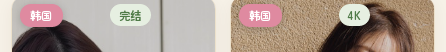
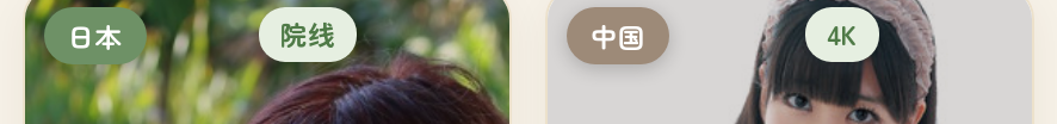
- 韩国
- 完结
+ 日本
+ 院线

- 韩国
+ 中国
